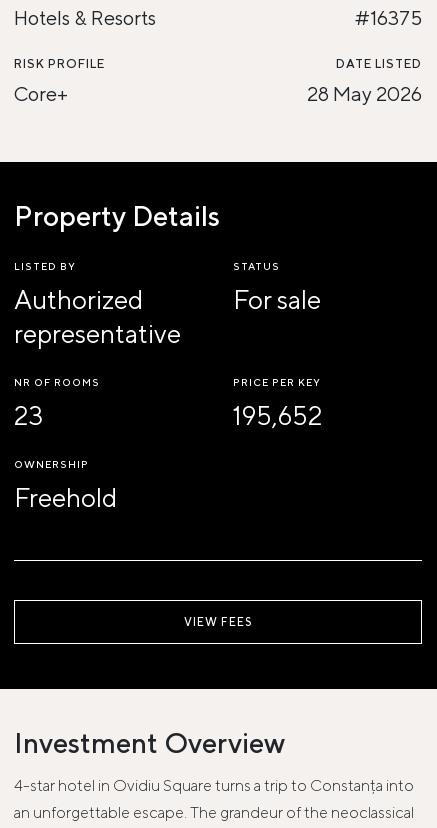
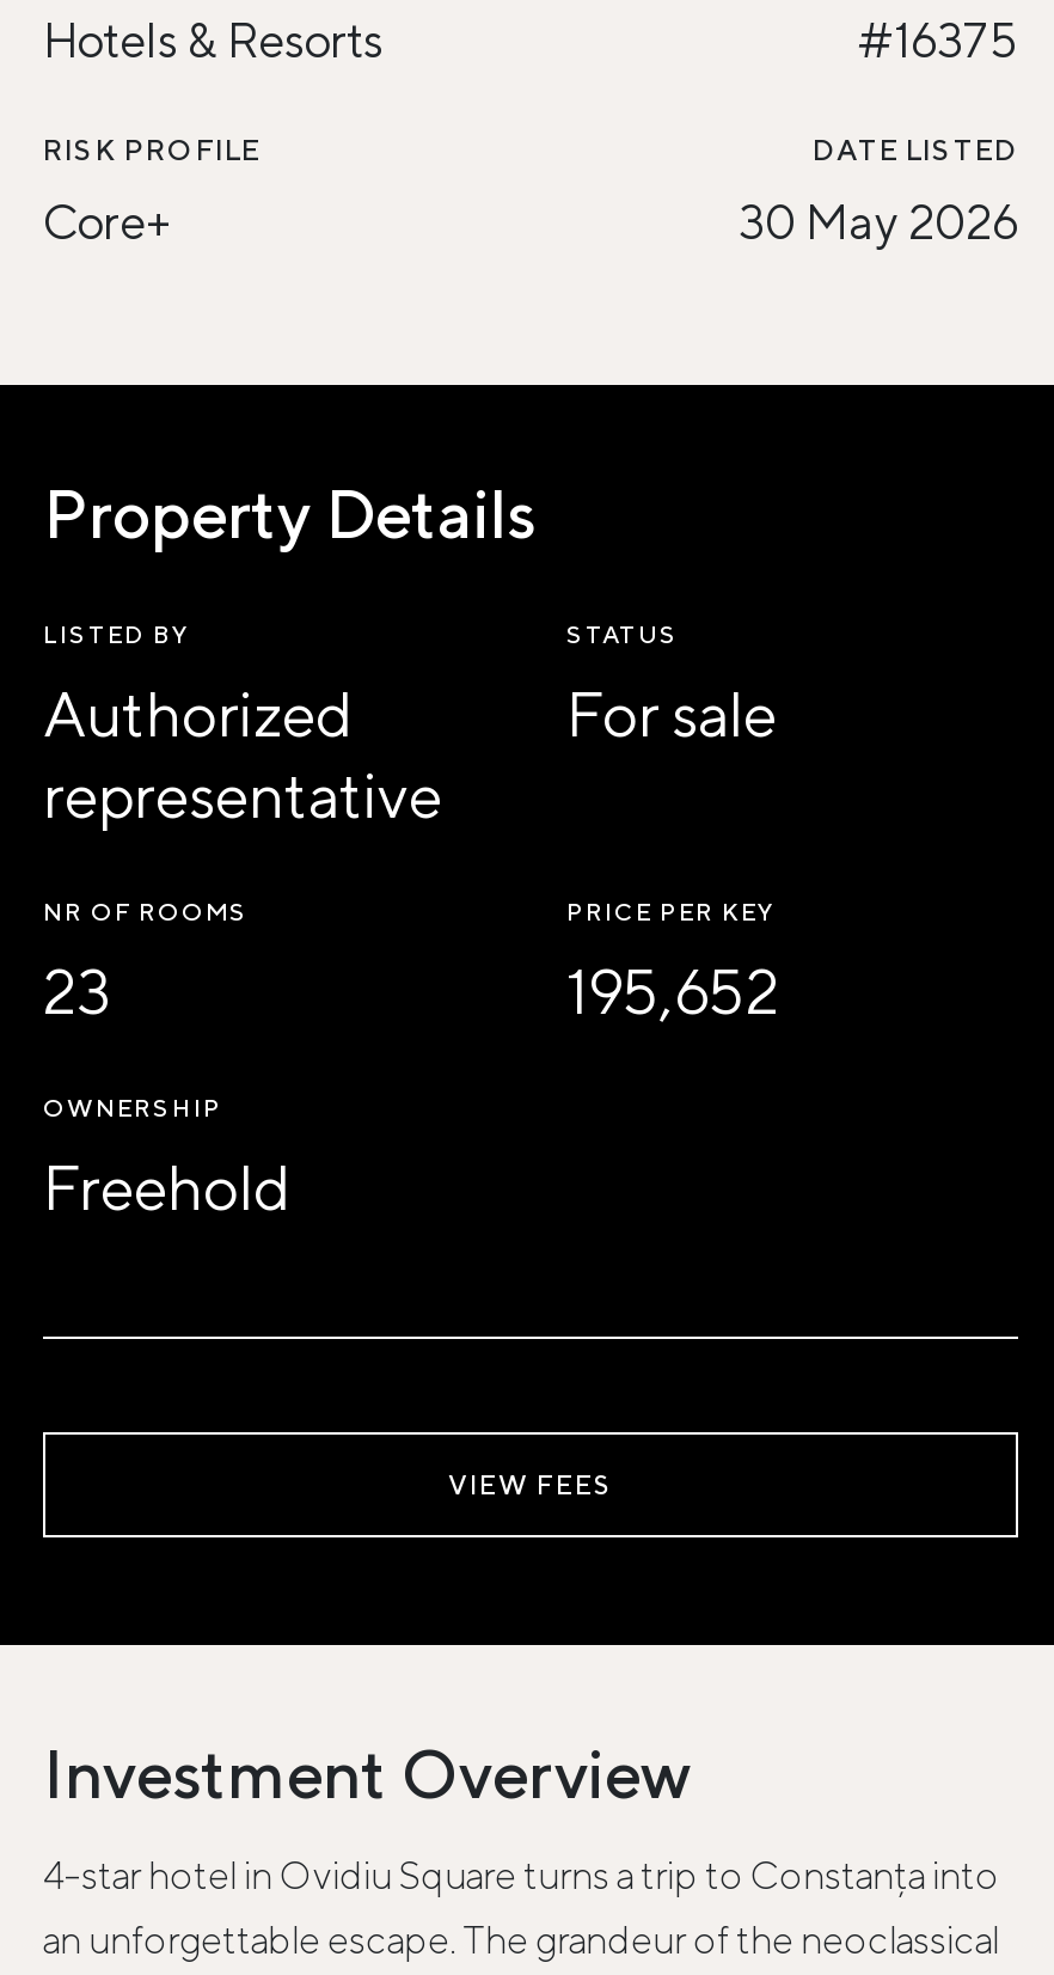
- 28 May 2026
+ 30 May 2026
